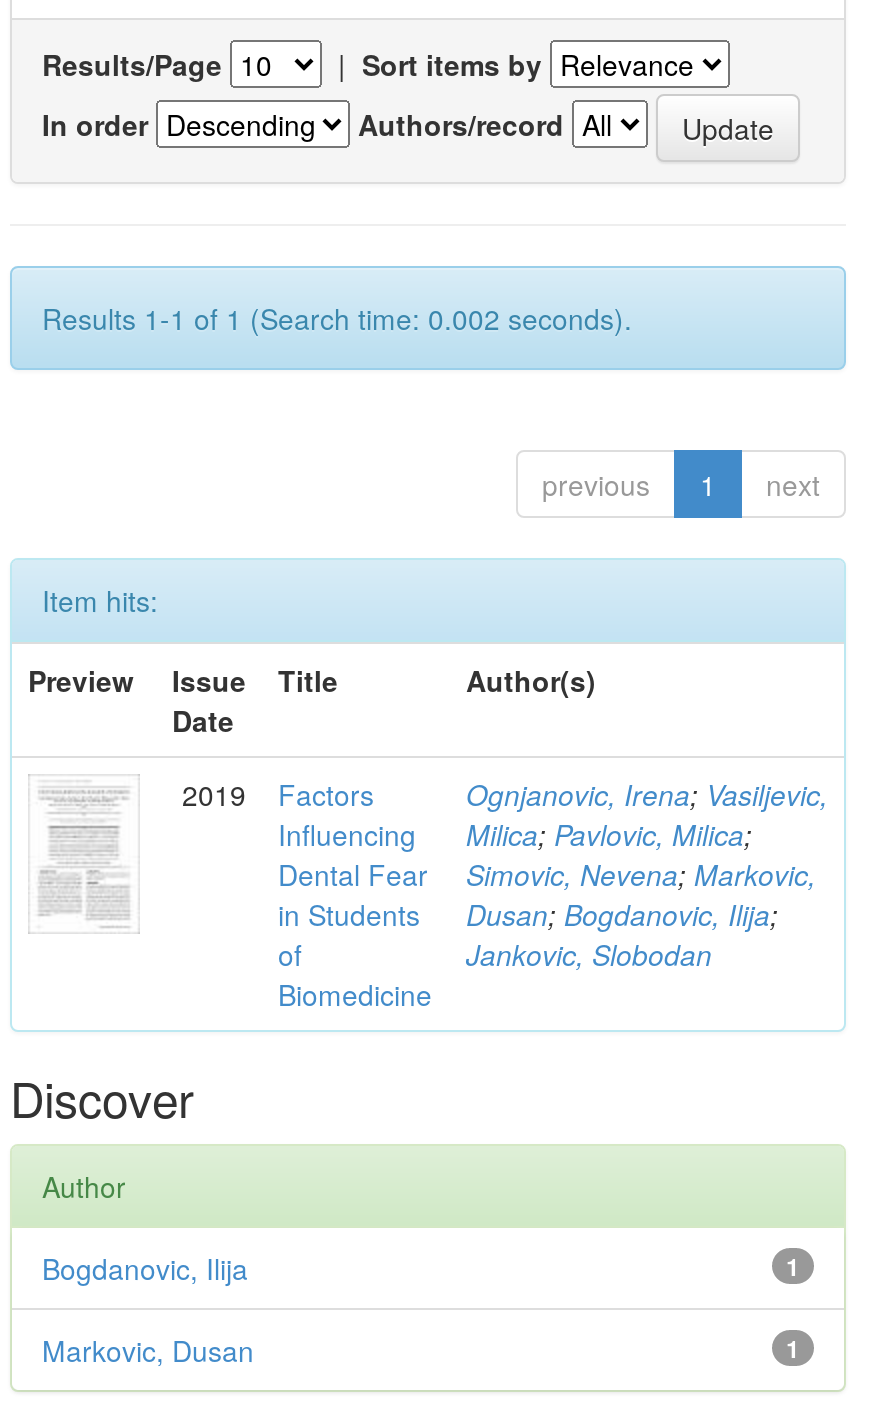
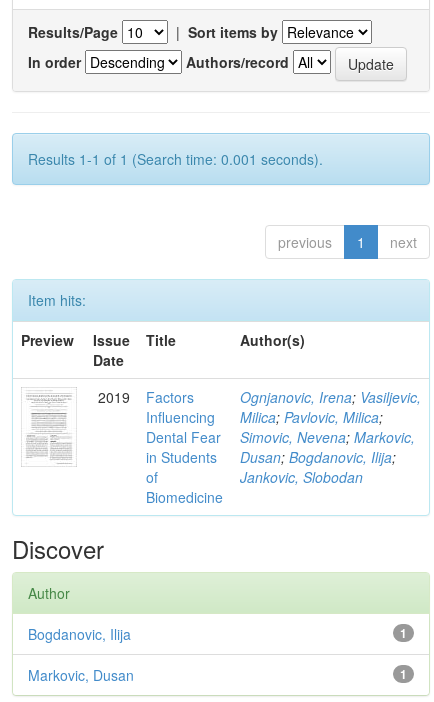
- Results 1-1 of 1 (Search time: 0.002 seconds).
+ Results 1-1 of 1 (Search time: 0.001 seconds).
